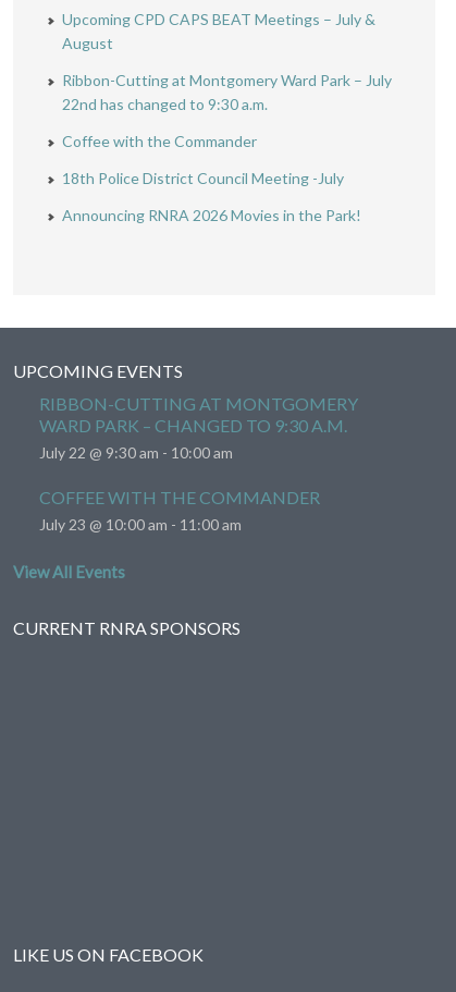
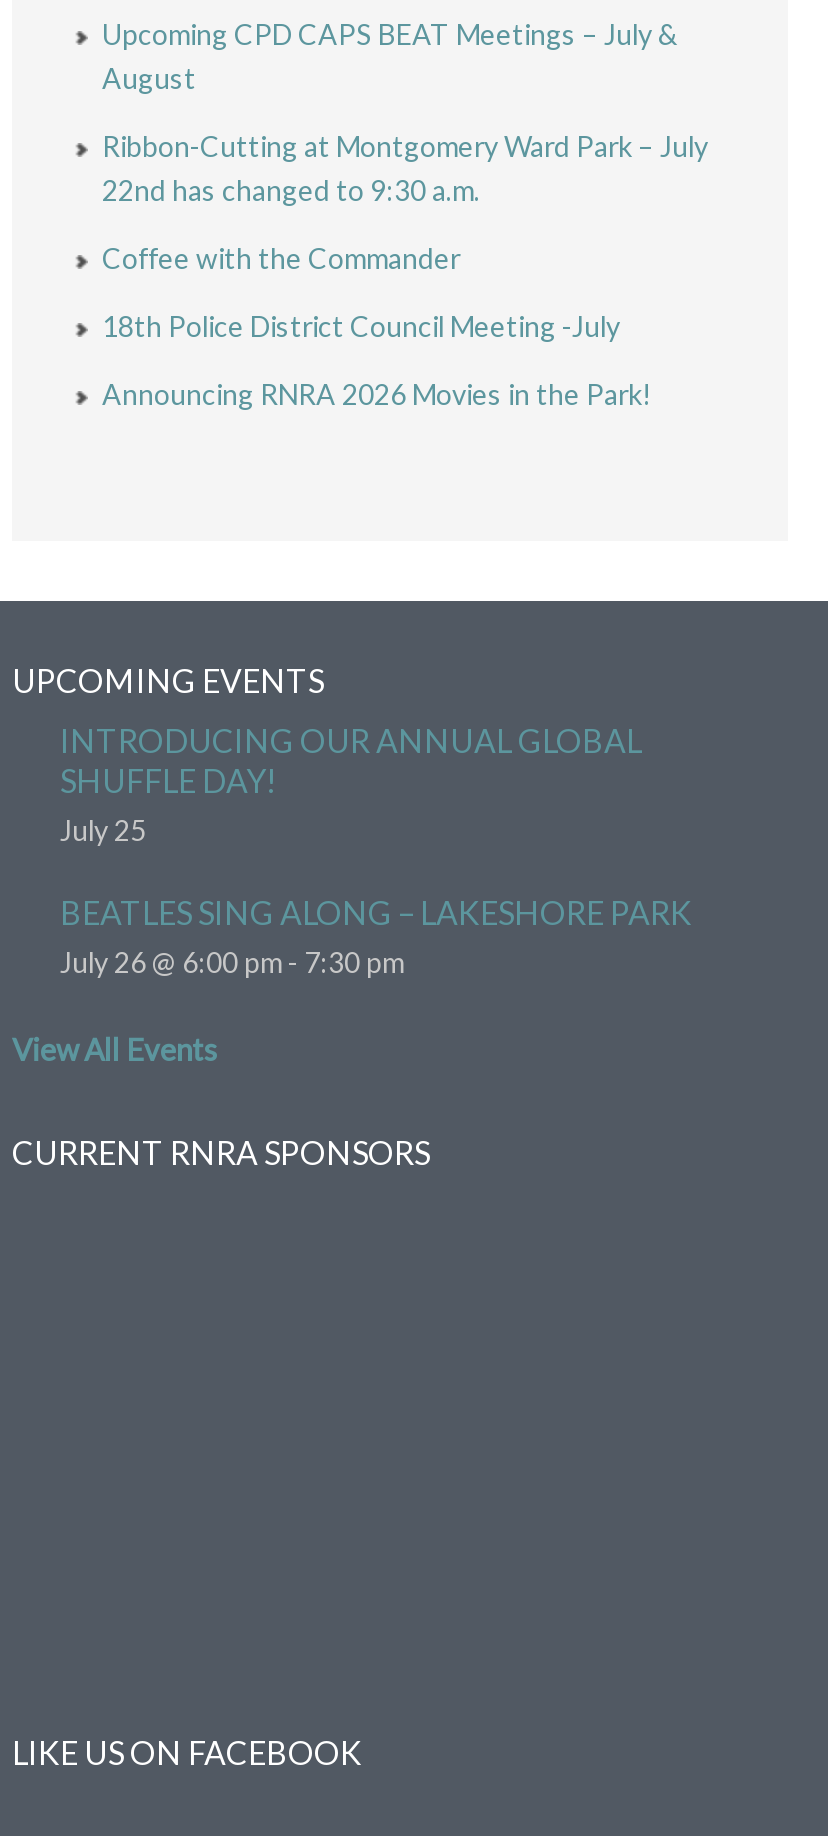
- RIBBON-CUTTING AT MONTGOMERY
- WARD PARK – CHANGED TO 9:30 A.M.
- July 22 @ 9:30 am - 10:00 am
+ INTRODUCING OUR ANNUAL GLOBAL
+ SHUFFLE DAY!
+ July 25

- COFFEE WITH THE COMMANDER
- July 23 @ 10:00 am - 11:00 am
+ BEATLES SING ALONG – LAKESHORE PARK
+ July 26 @ 6:00 pm - 7:30 pm
